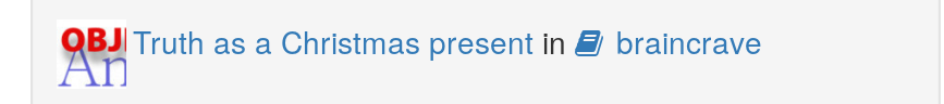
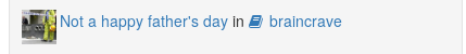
- [image]
- Truth as a Christmas present in
+ [image]
+ Not a happy father's day in
